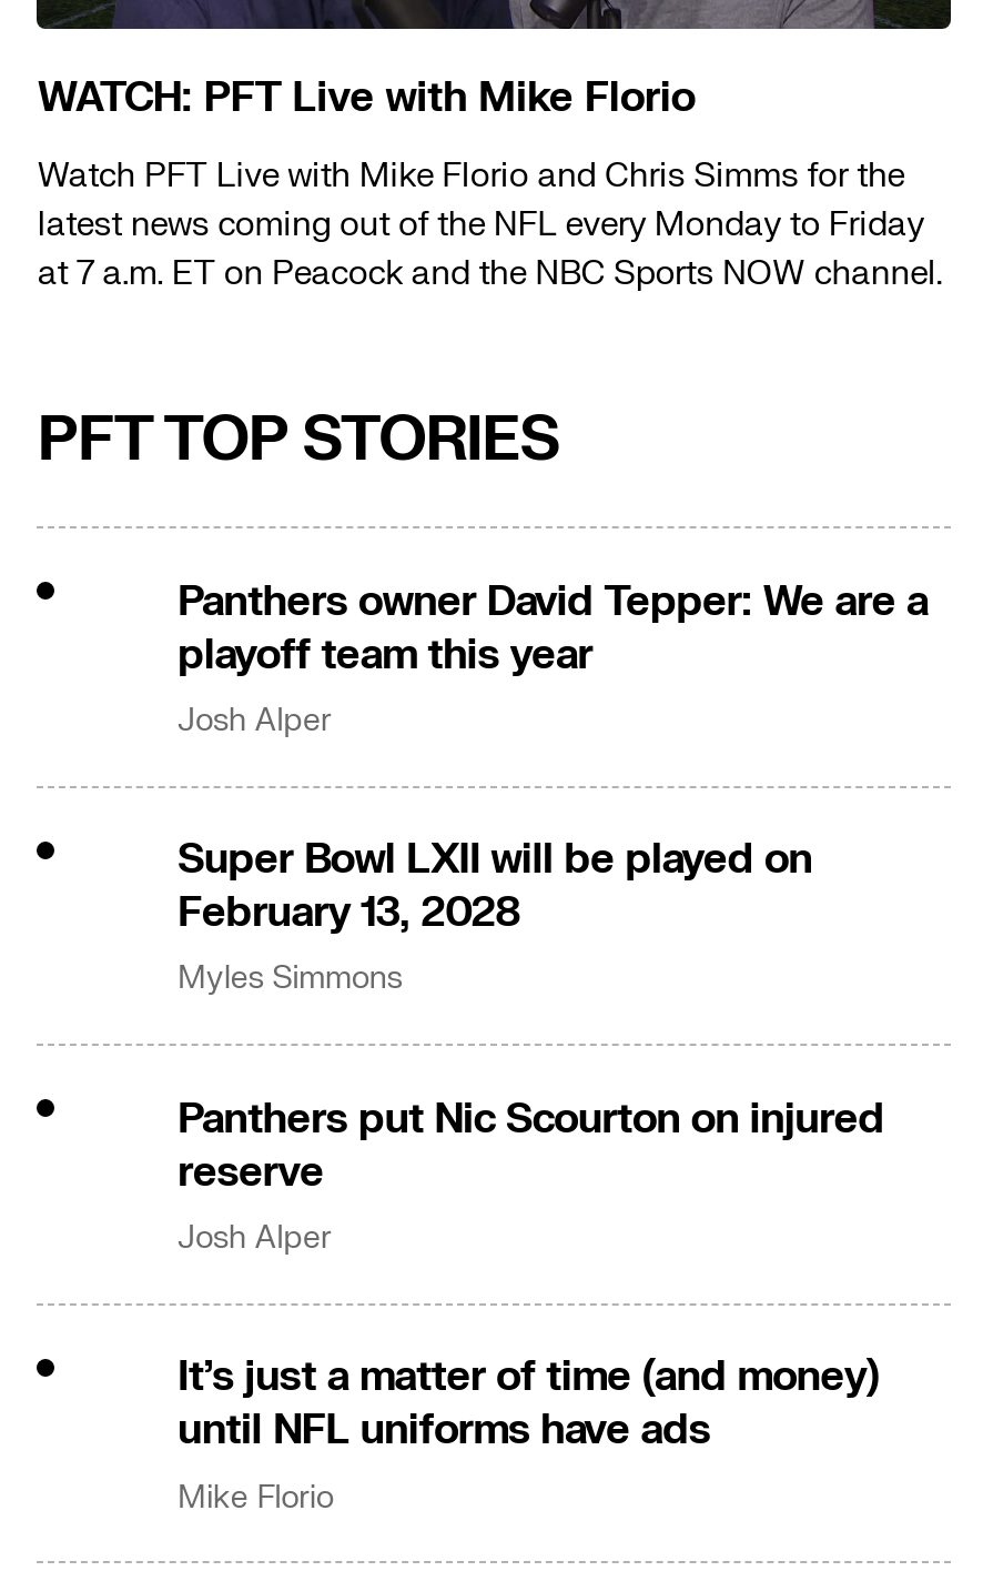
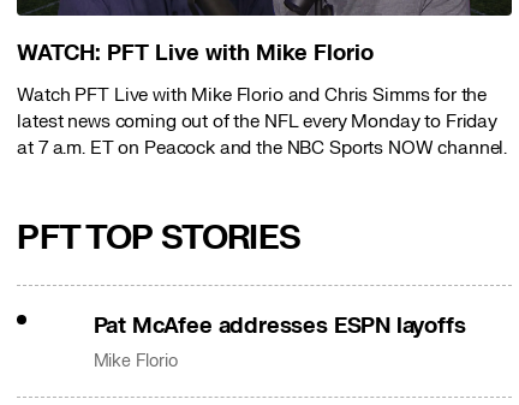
- Panthers owner David Tepper: We are a
- playoff team this year
- Josh Alper
- Super Bowl LXII will be played on
- February 13, 2028
- Myles Simmons
- Panthers put Nic Scourton on injured
- reserve
- Josh Alper
- It’s just a matter of time (and money)
- until NFL uniforms have ads
+ Pat McAfee addresses ESPN layoffs
